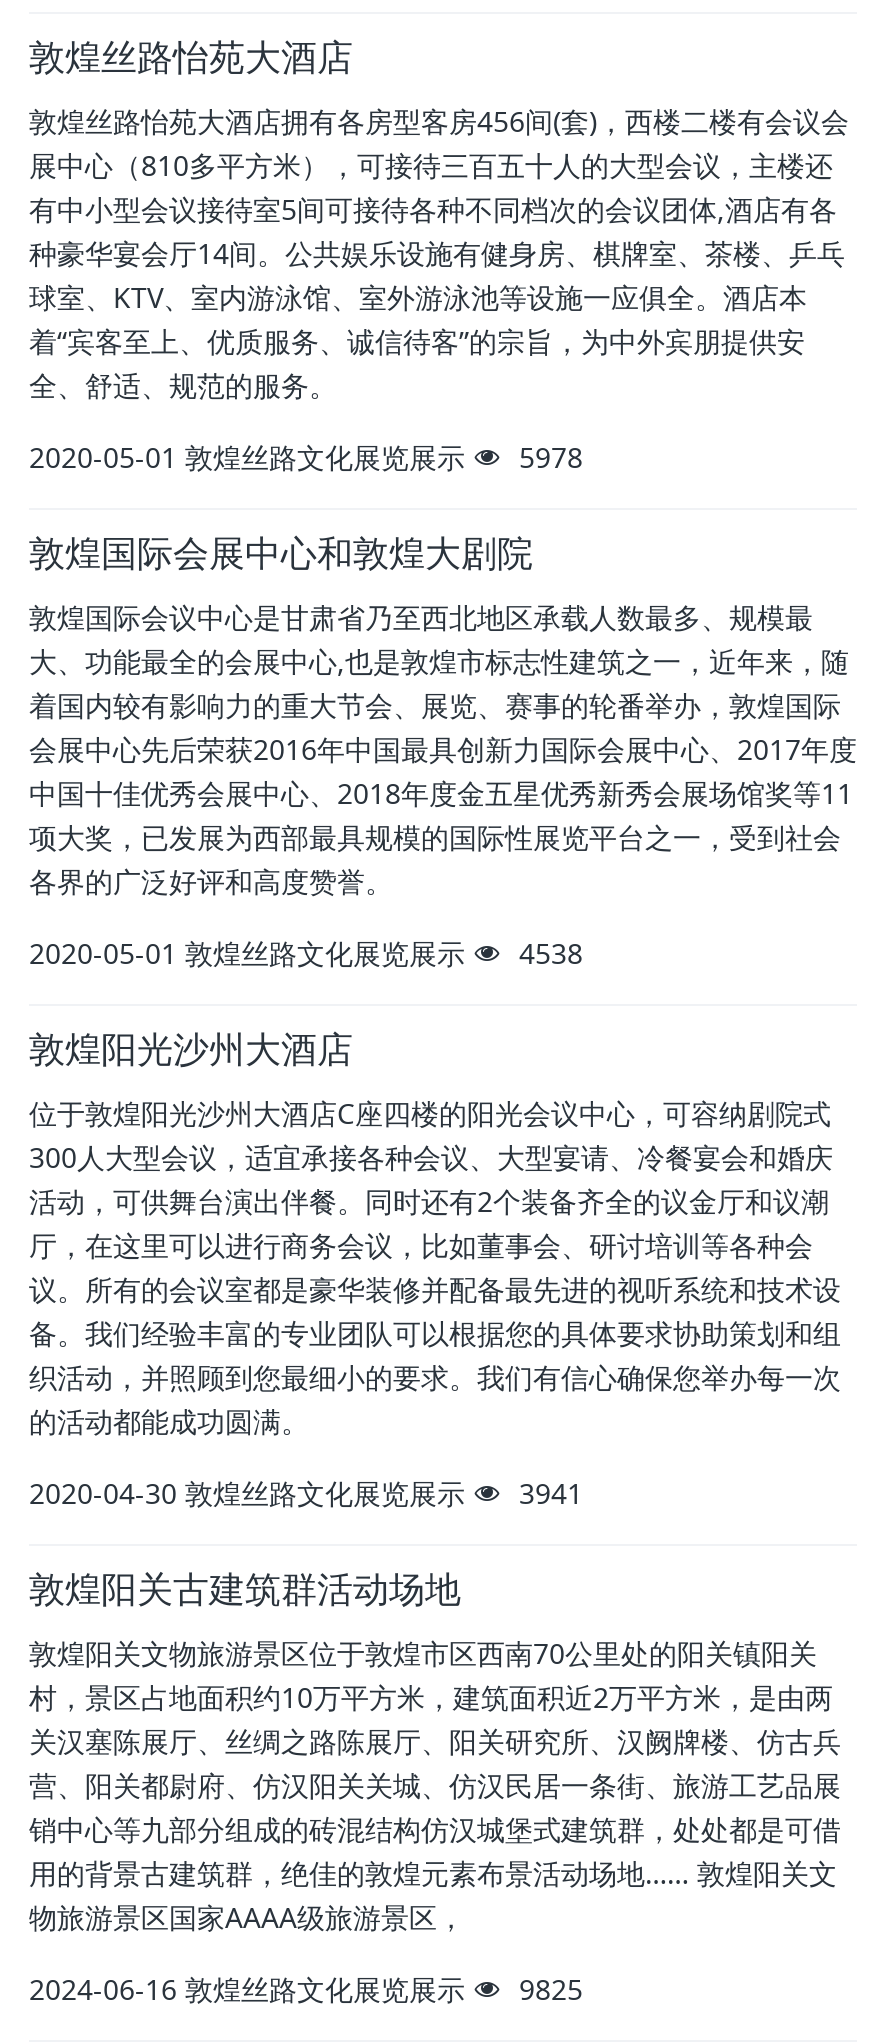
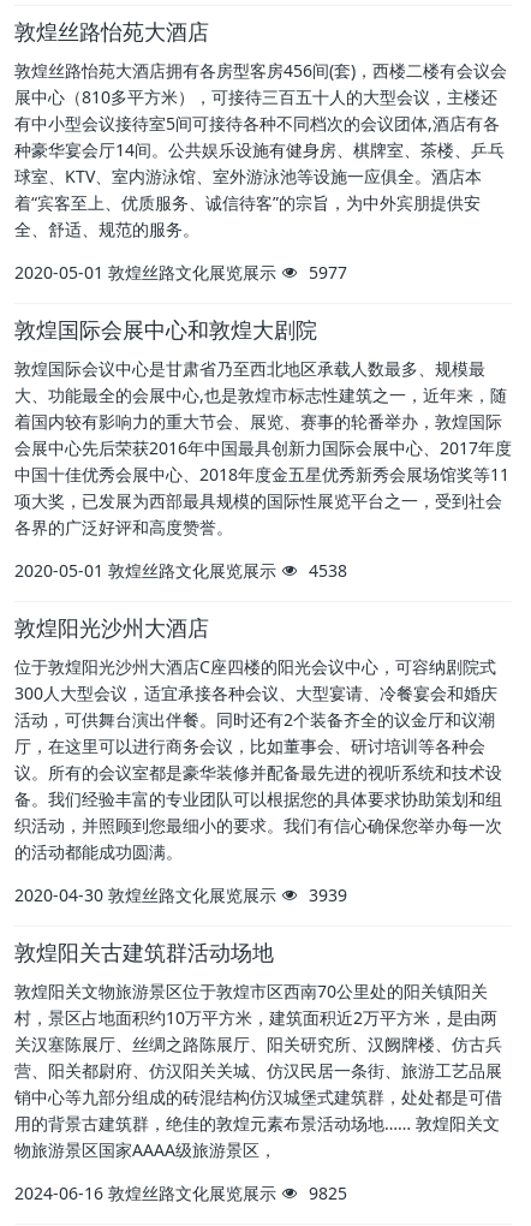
- 2020-05-01 敦煌丝路文化展览展示 5978
+ 2020-05-01 敦煌丝路文化展览展示 5977

- 2020-04-30 敦煌丝路文化展览展示 3941
+ 2020-04-30 敦煌丝路文化展览展示 3939
